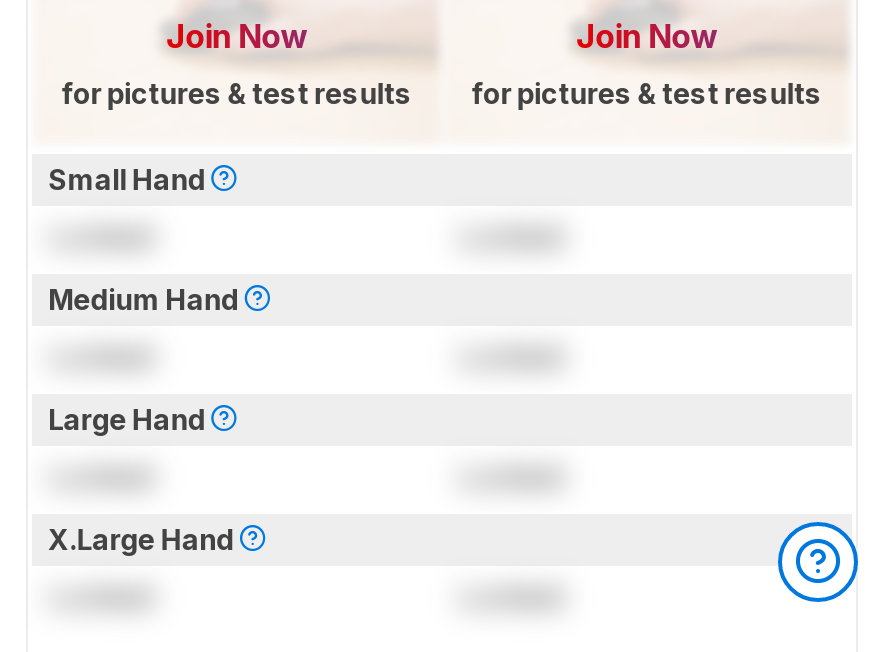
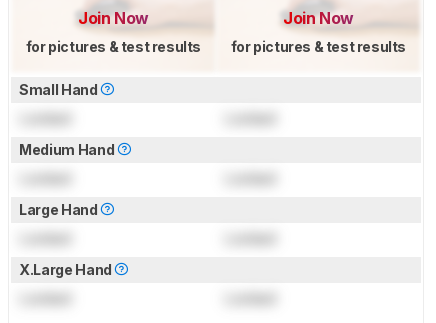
- [image]
